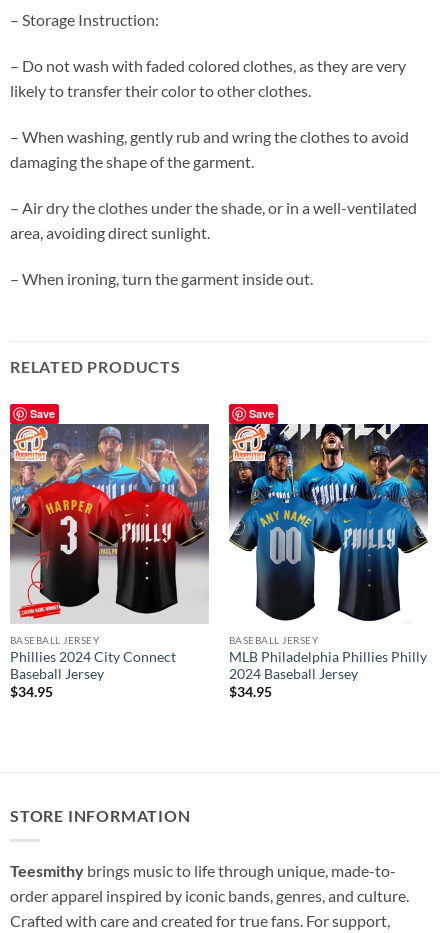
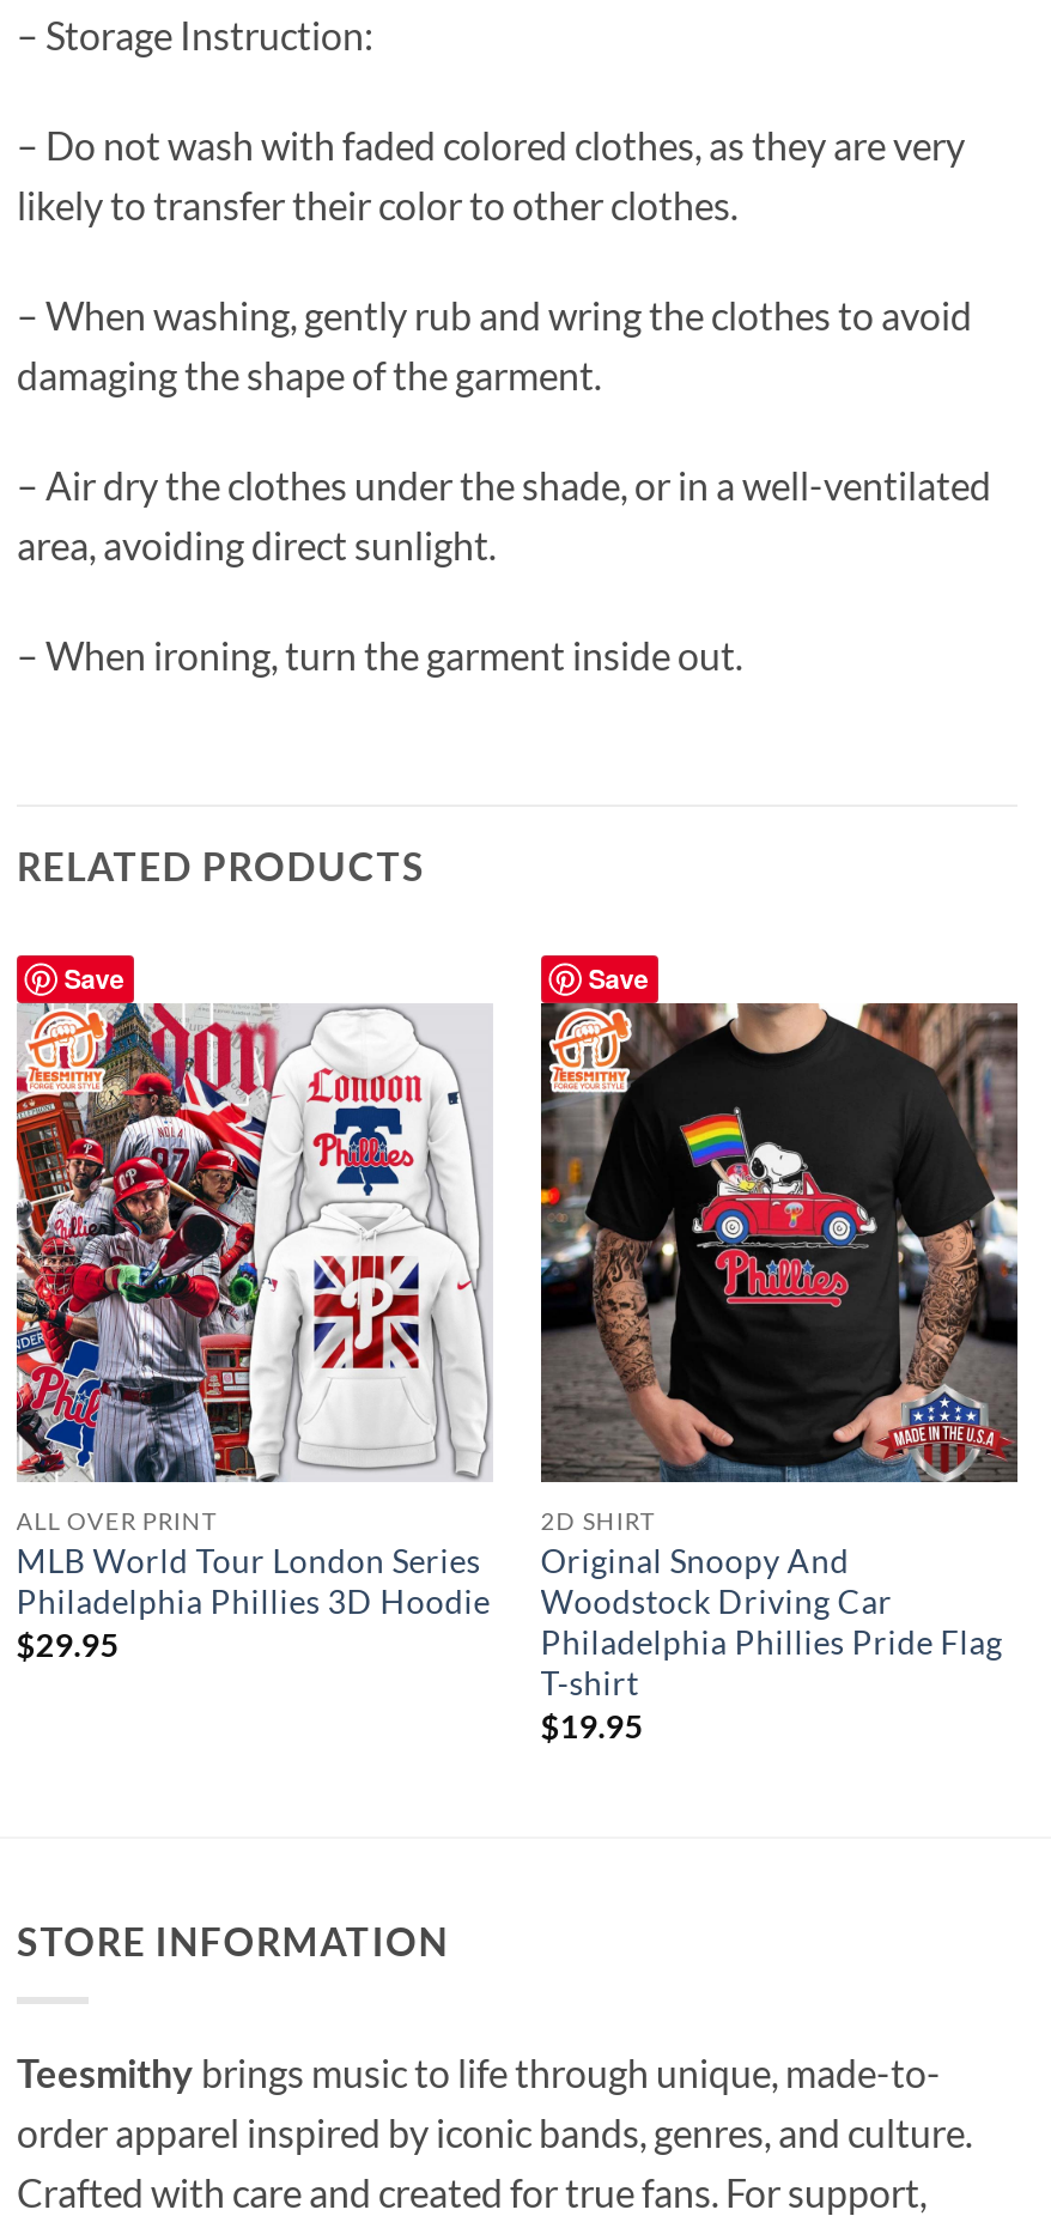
- [image]
- BASEBALL JERSEY
- Phillies 2024 City Connect
- Baseball Jersey
- $34.95
+ [image]
+ ALL OVER PRINT
+ MLB World Tour London Series
+ Philadelphia Phillies 3D Hoodie
+ $29.95

- [image]
- BASEBALL JERSEY
- MLB Philadelphia Phillies Philly
- 2024 Baseball Jersey
- $34.95
+ [image]
+ 2D SHIRT
+ Original Snoopy And
+ Woodstock Driving Car
+ Philadelphia Phillies Pride Flag
+ T-shirt
+ $19.95
